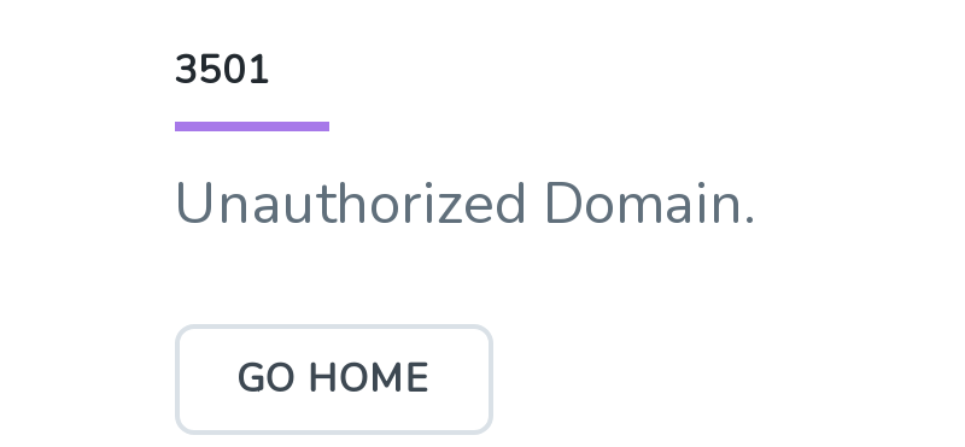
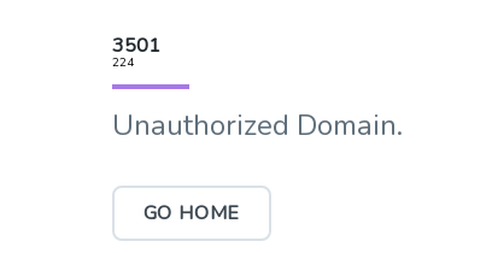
+ 224
